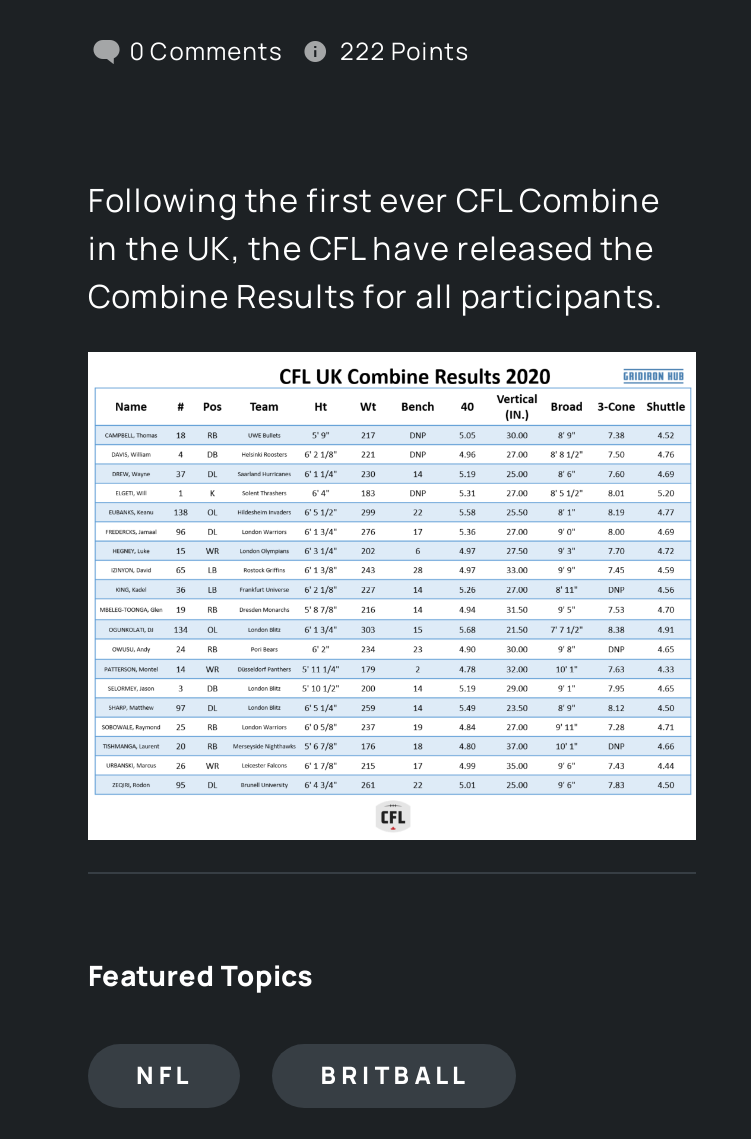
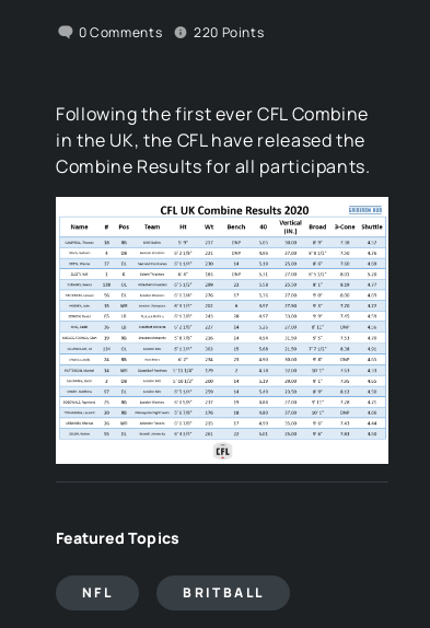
- 0 Comments 222 Points
+ 0 Comments 220 Points
